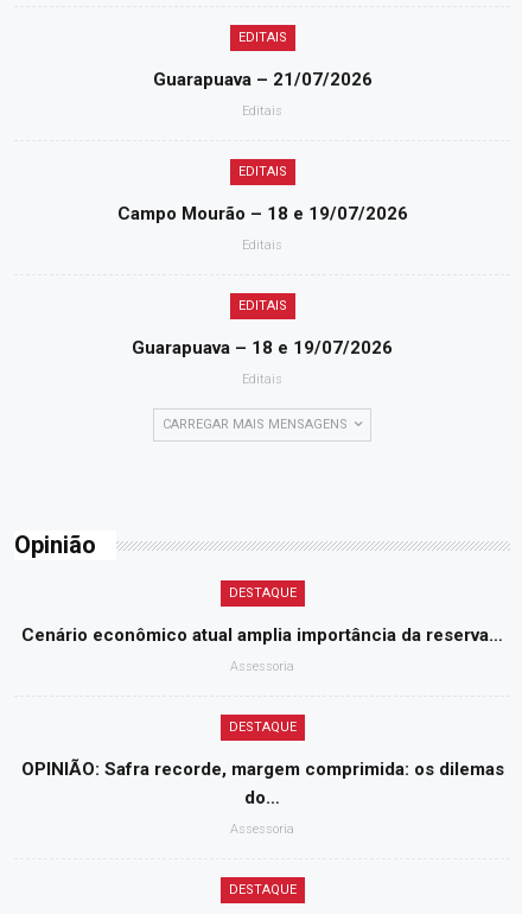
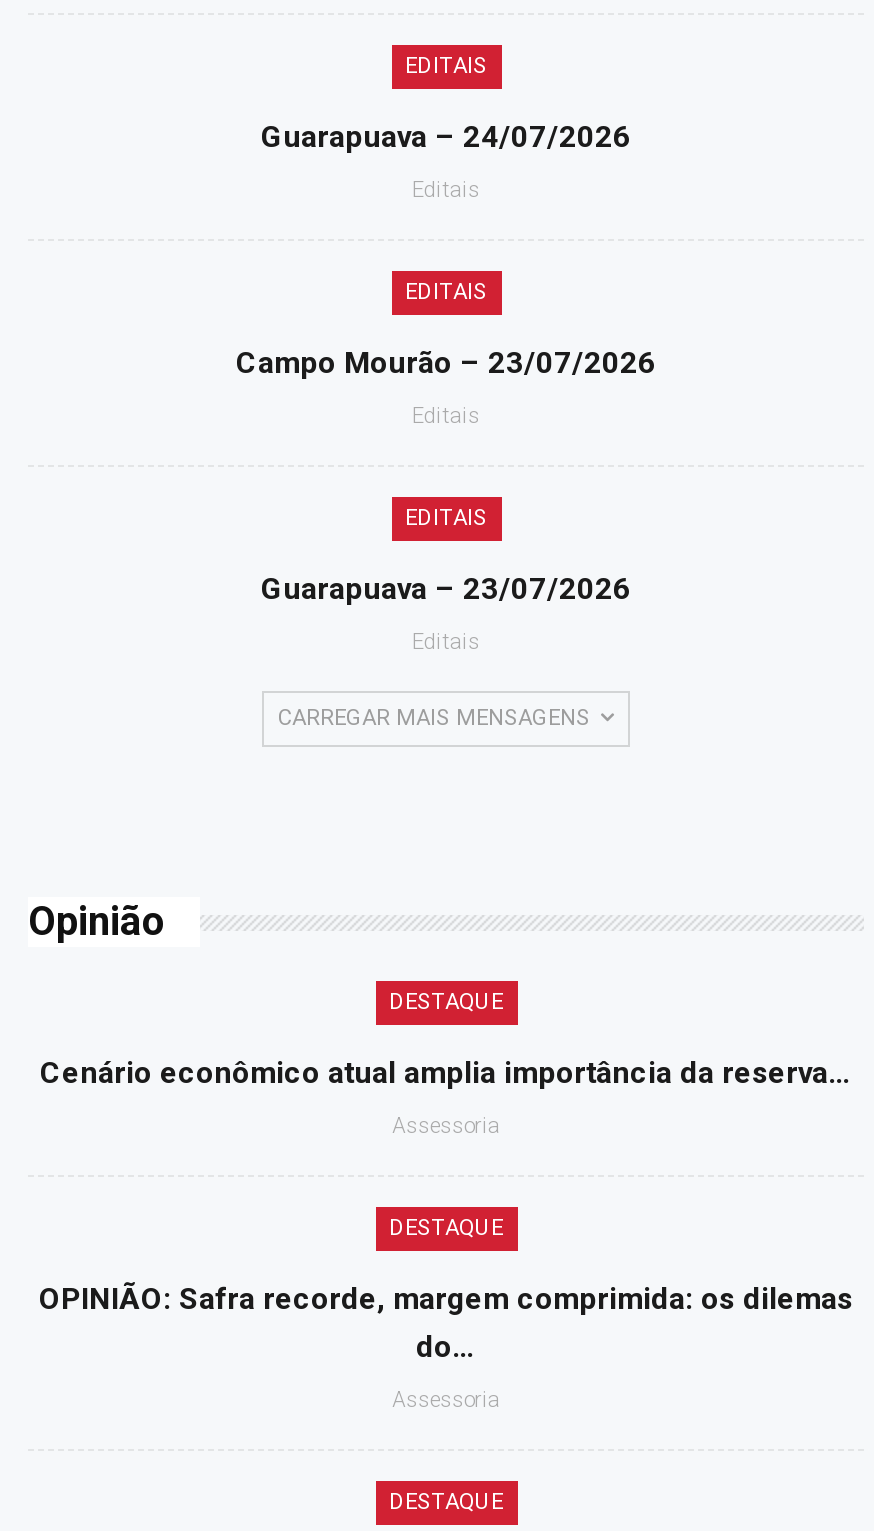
- Guarapuava – 21/07/2026
+ Guarapuava – 24/07/2026

- Campo Mourão – 18 e 19/07/2026
+ Campo Mourão – 23/07/2026

- Guarapuava – 18 e 19/07/2026
+ Guarapuava – 23/07/2026
